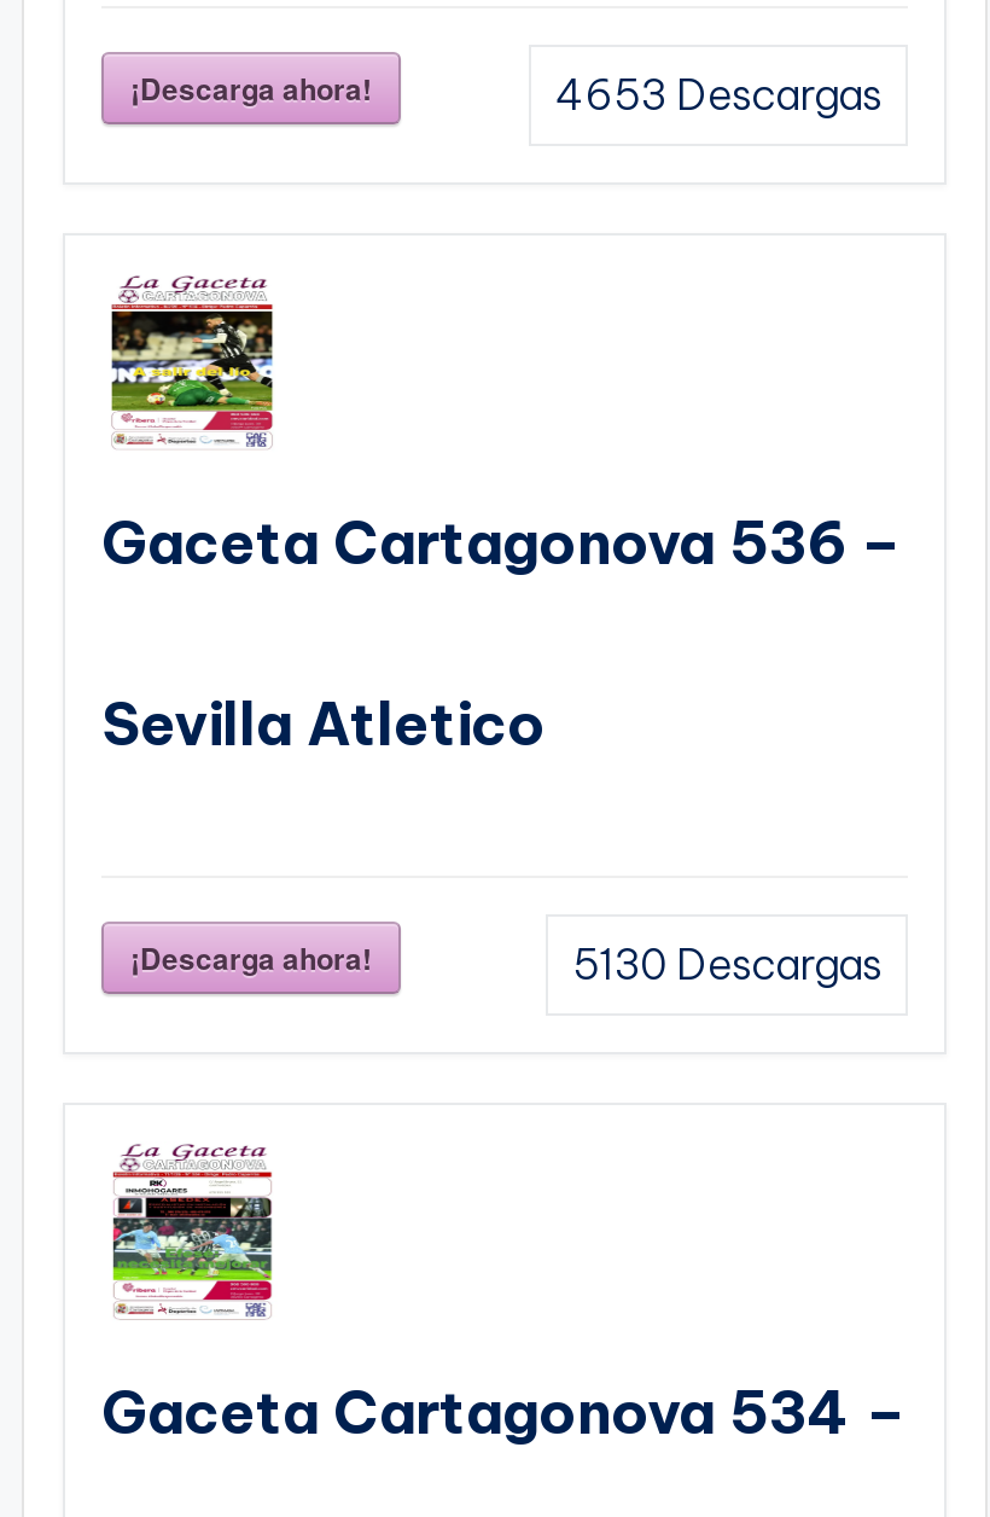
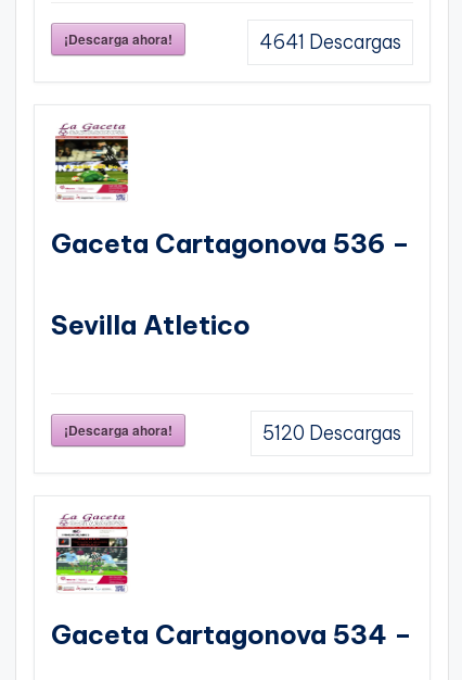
- 4653 Descargas
+ 4641 Descargas

- 5130 Descargas
+ 5120 Descargas
